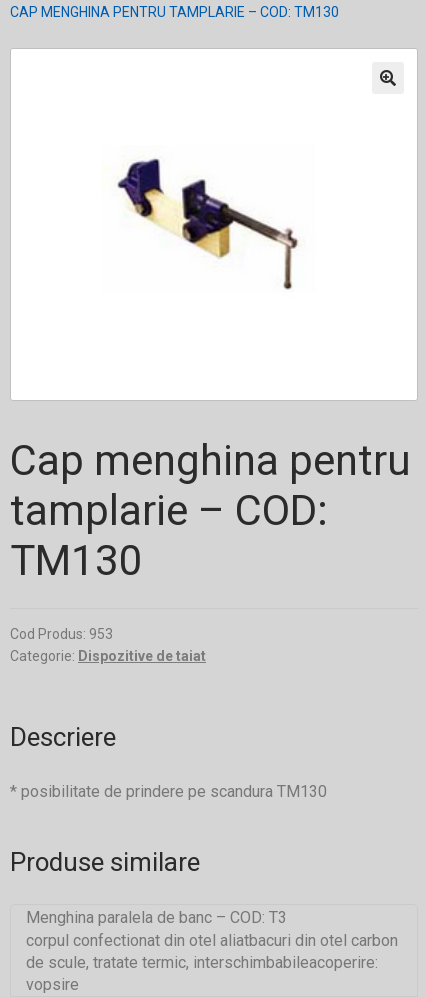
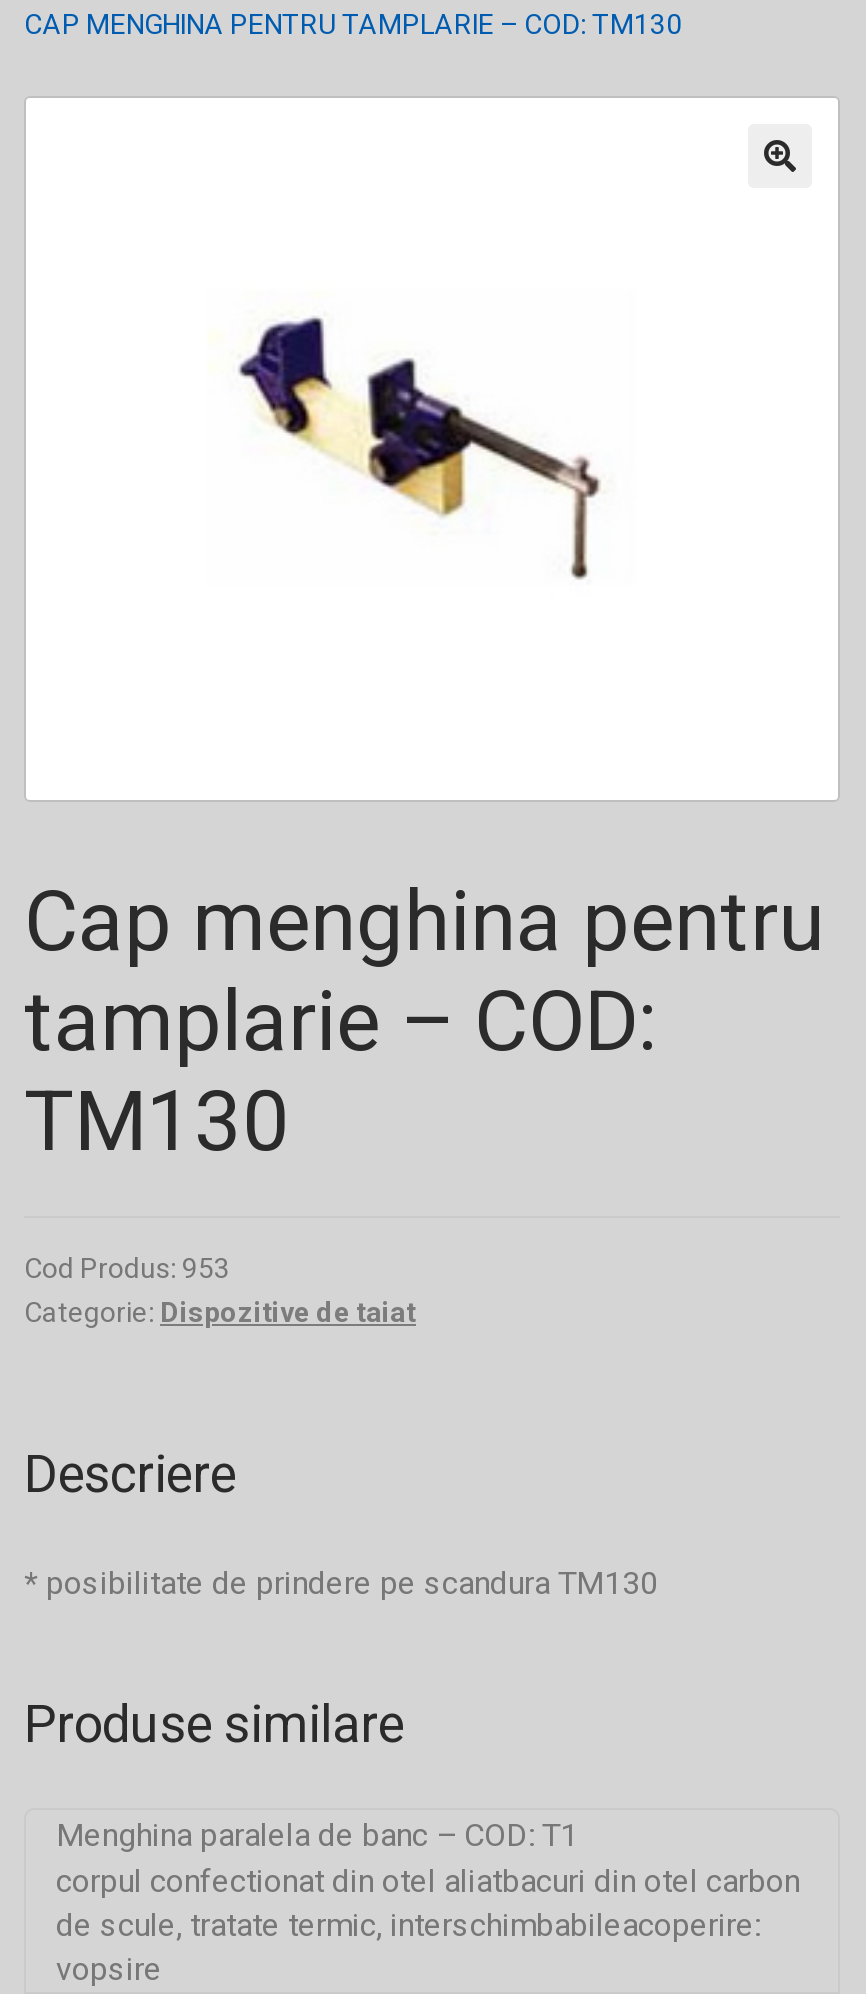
- Menghina paralela de banc – COD: T3
+ Menghina paralela de banc – COD: T1
